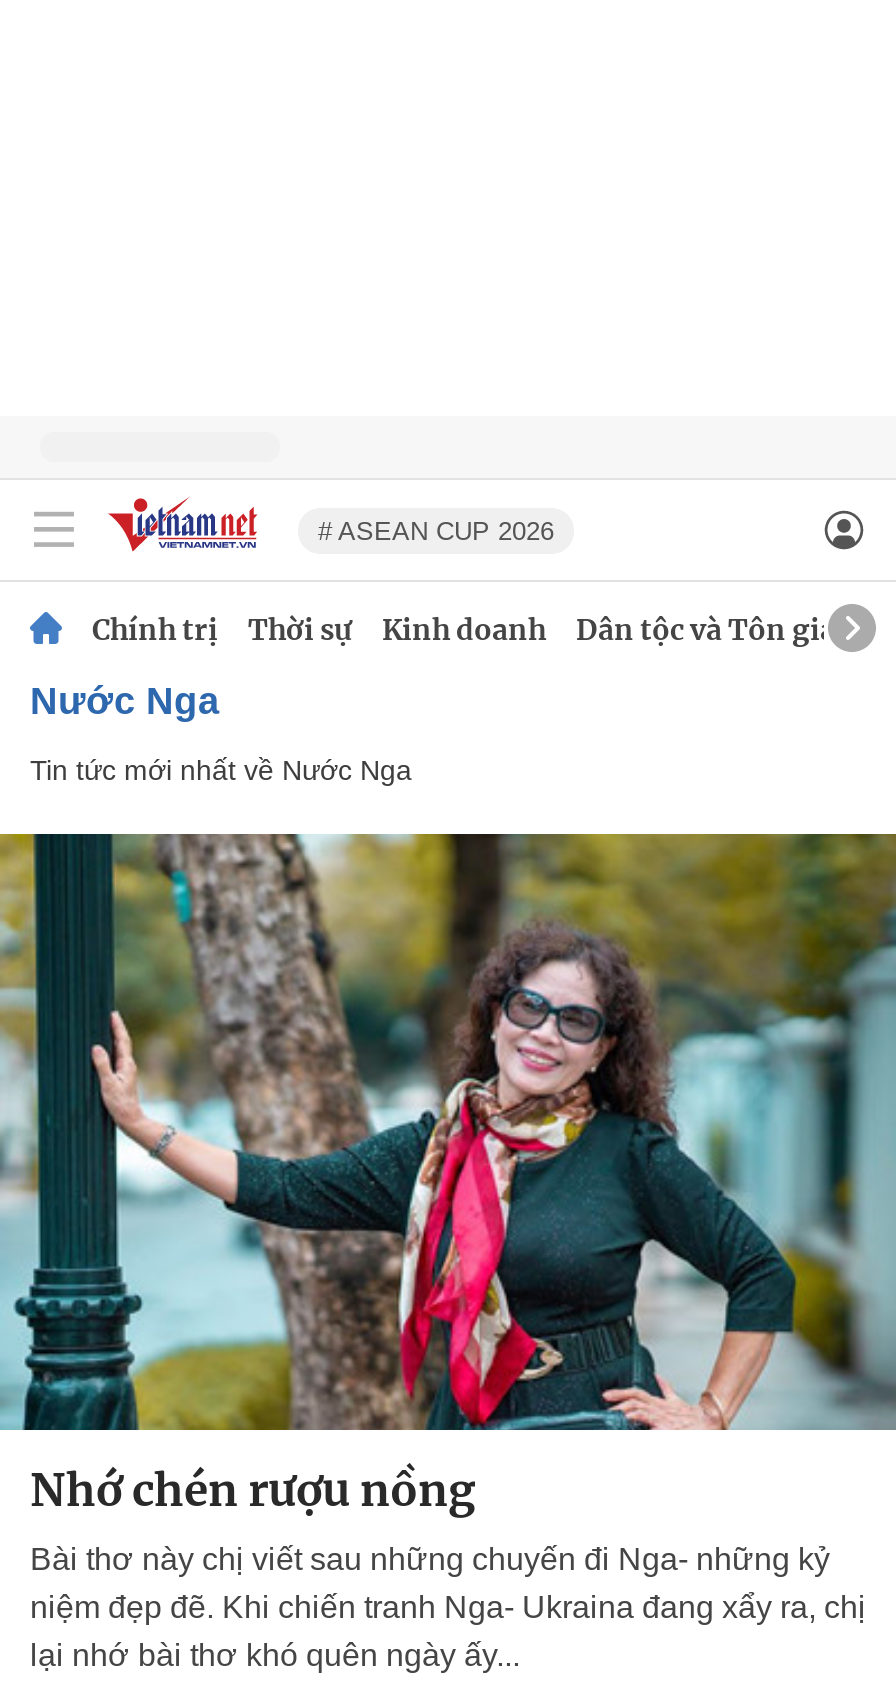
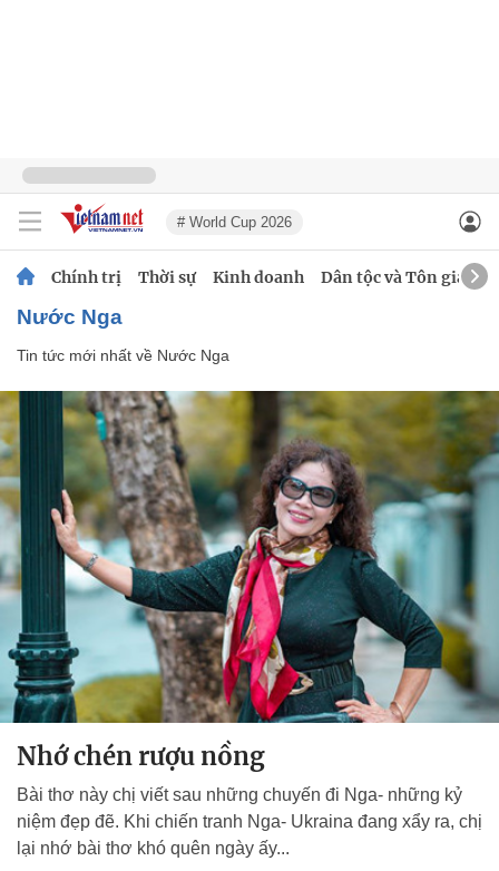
- # ASEAN CUP 2026
+ # World Cup 2026
